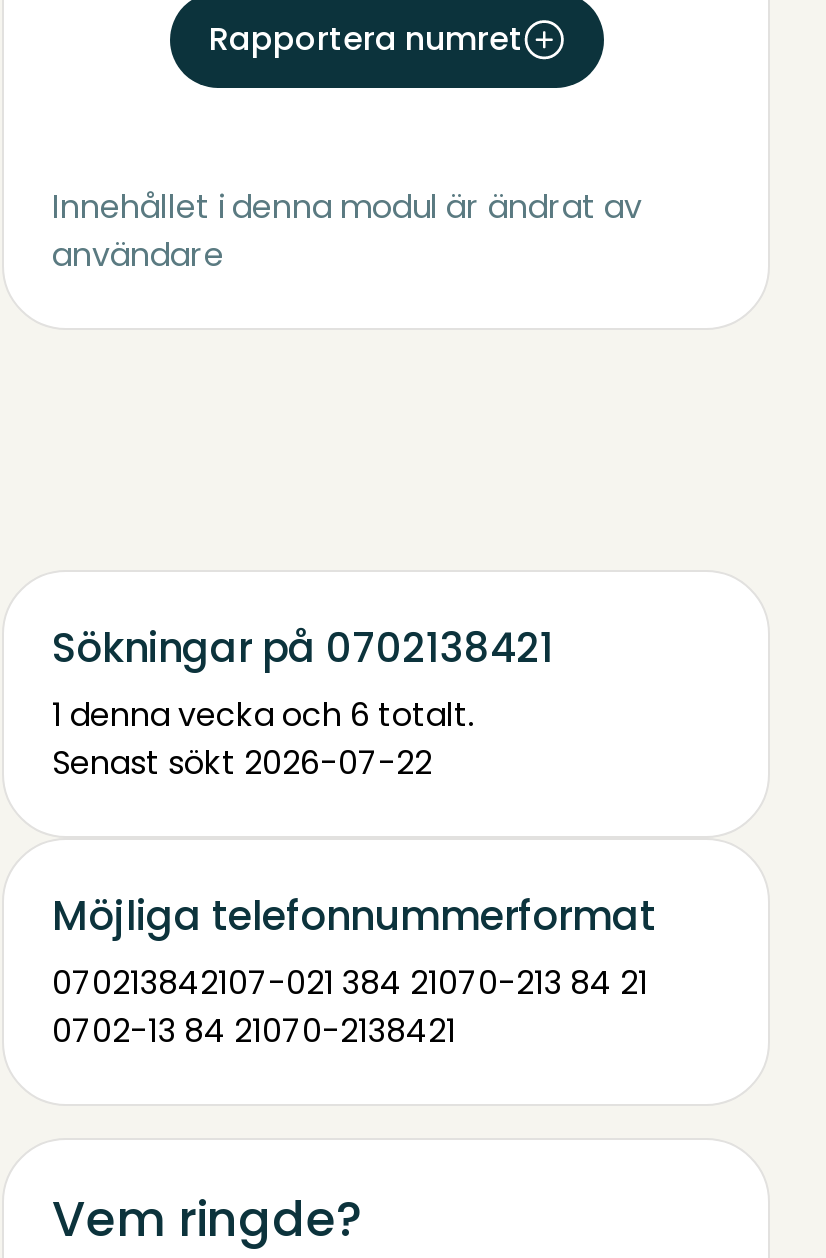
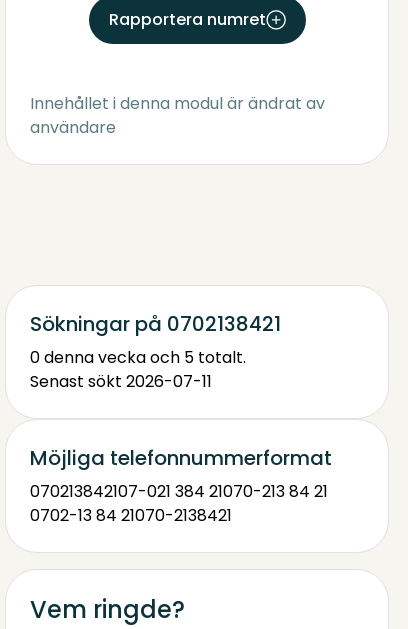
- 1 denna vecka och 6 totalt.
+ 0 denna vecka och 5 totalt.

- Senast sökt 2026-07-22
+ Senast sökt 2026-07-11
